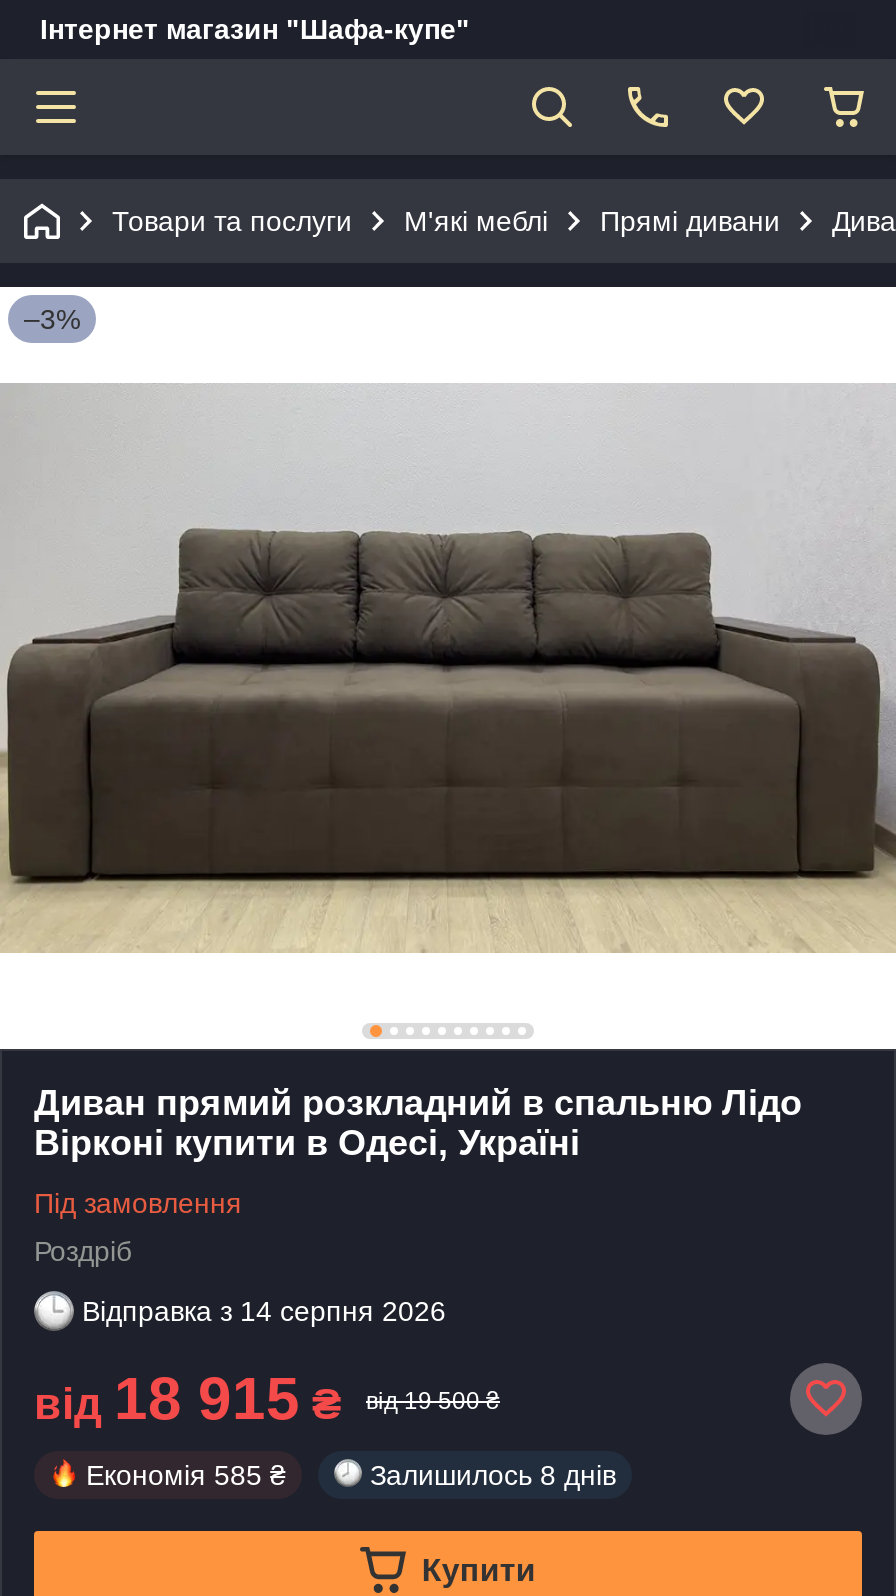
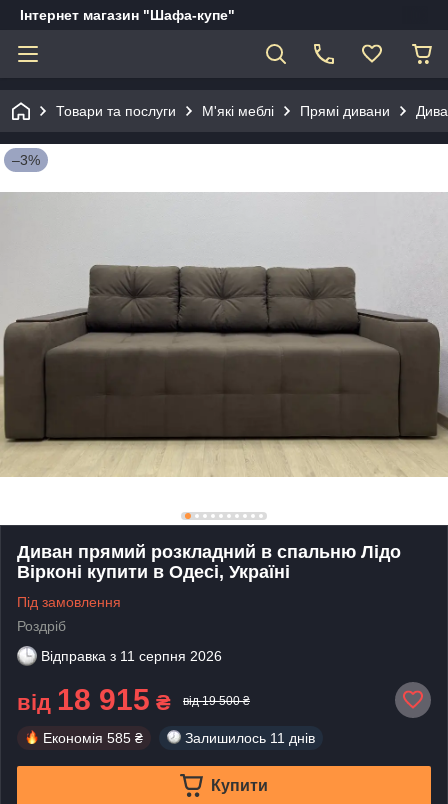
- Відправка з 14 серпня 2026
+ Відправка з 11 серпня 2026

- Залишилось 8 днів
+ Залишилось 11 днів
